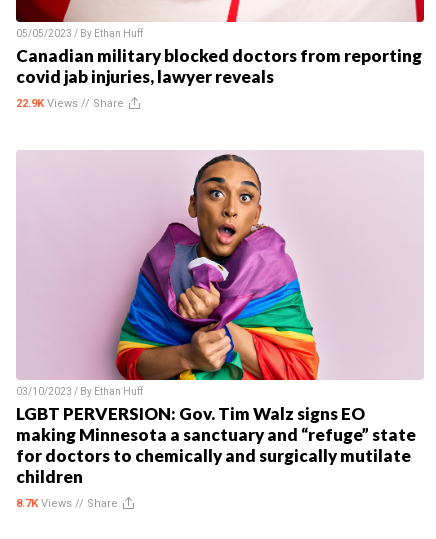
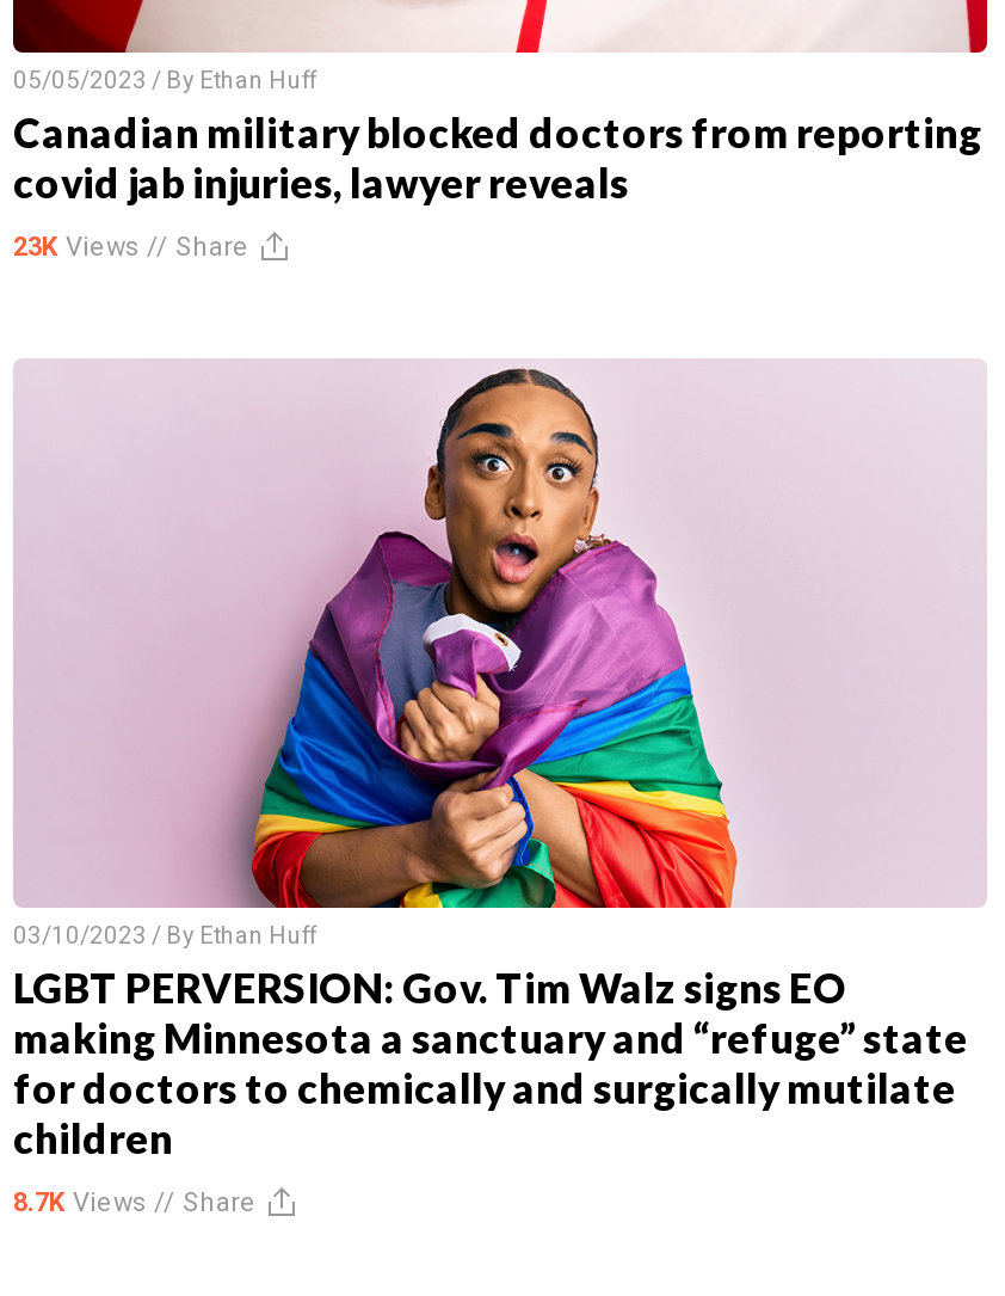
- 22.9K Views // Share
+ 23K Views // Share
